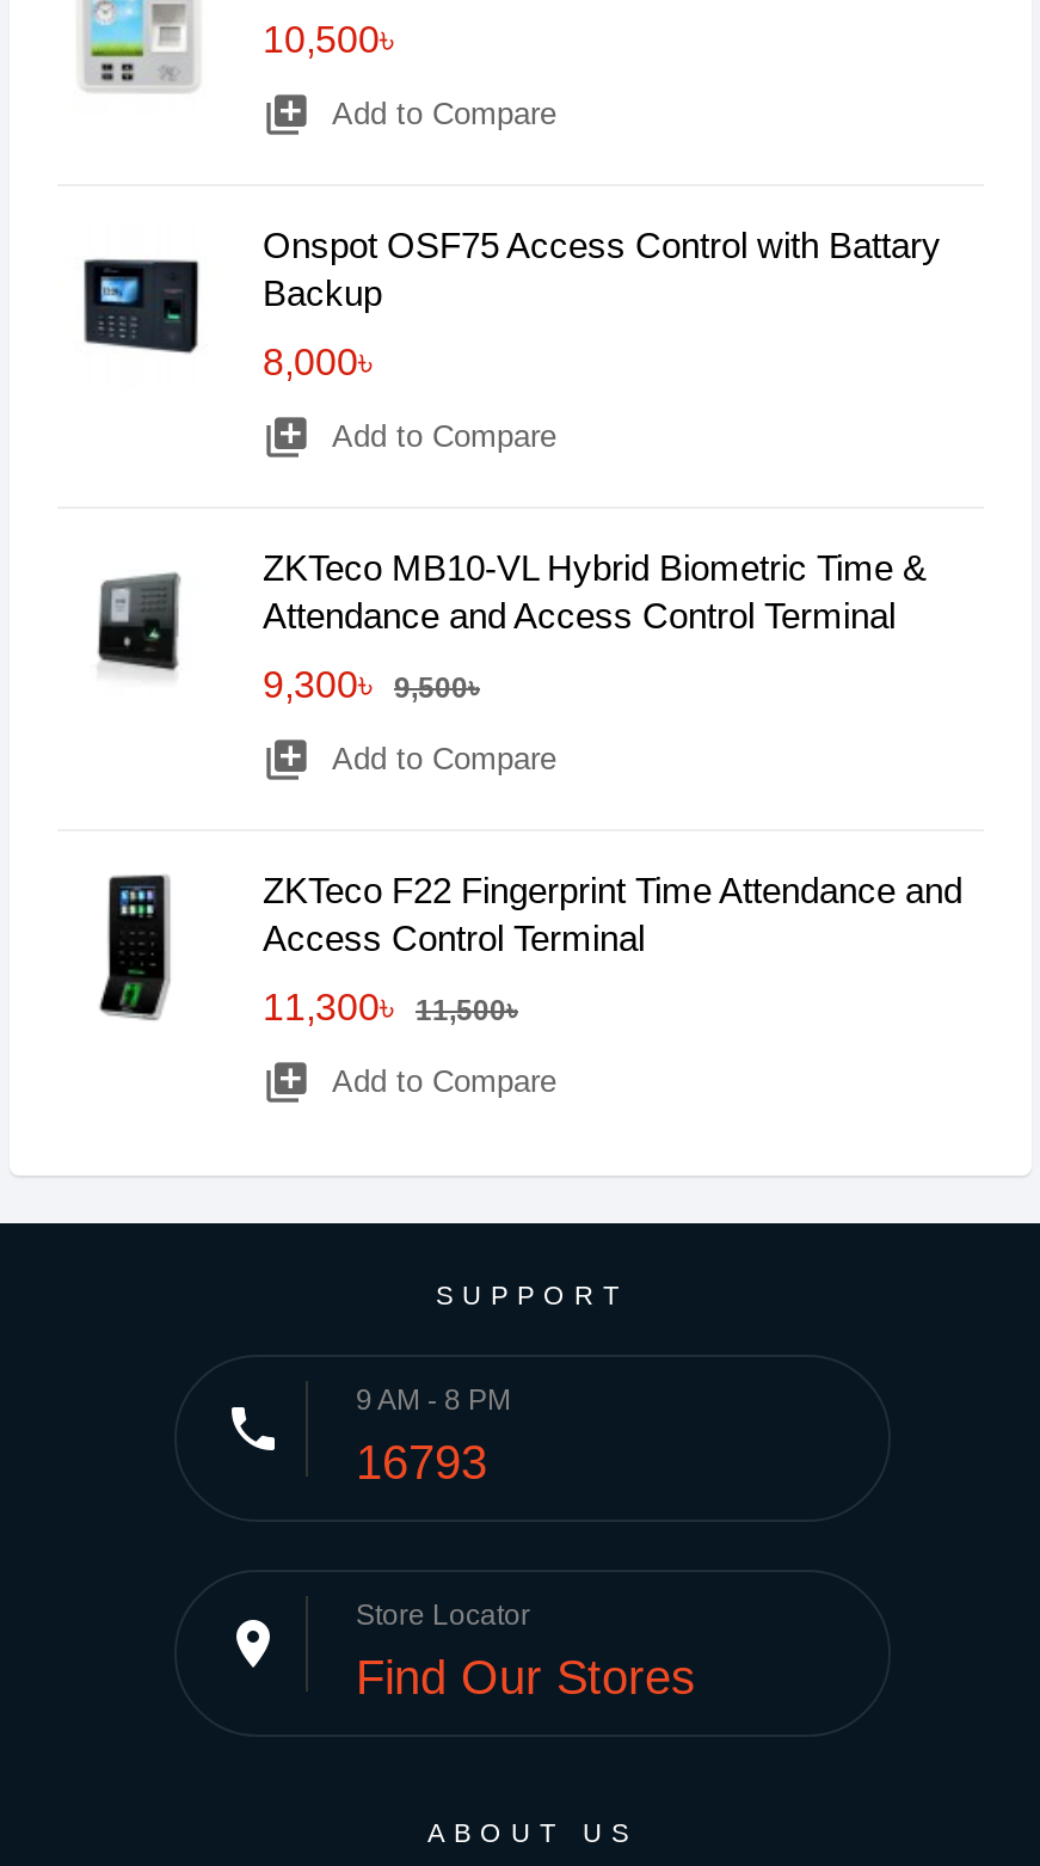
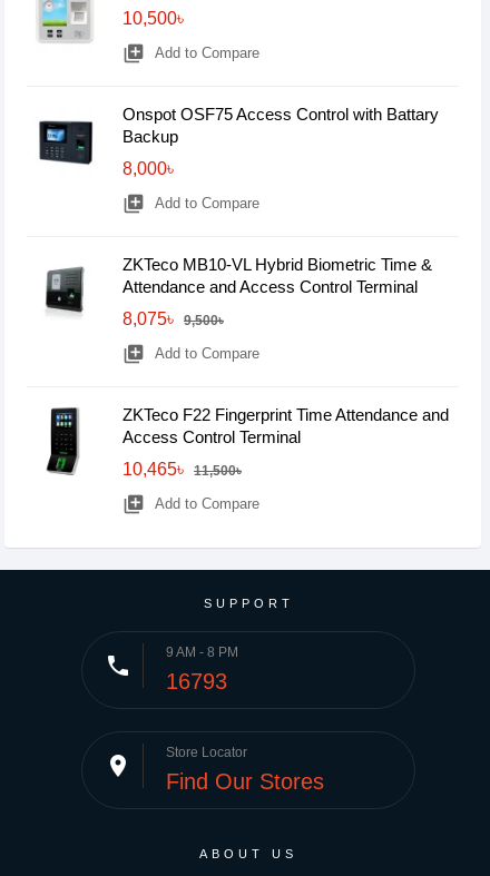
- 9,300৳ 9,500৳
+ 8,075৳ 9,500৳

- 11,300৳
+ 10,465৳
